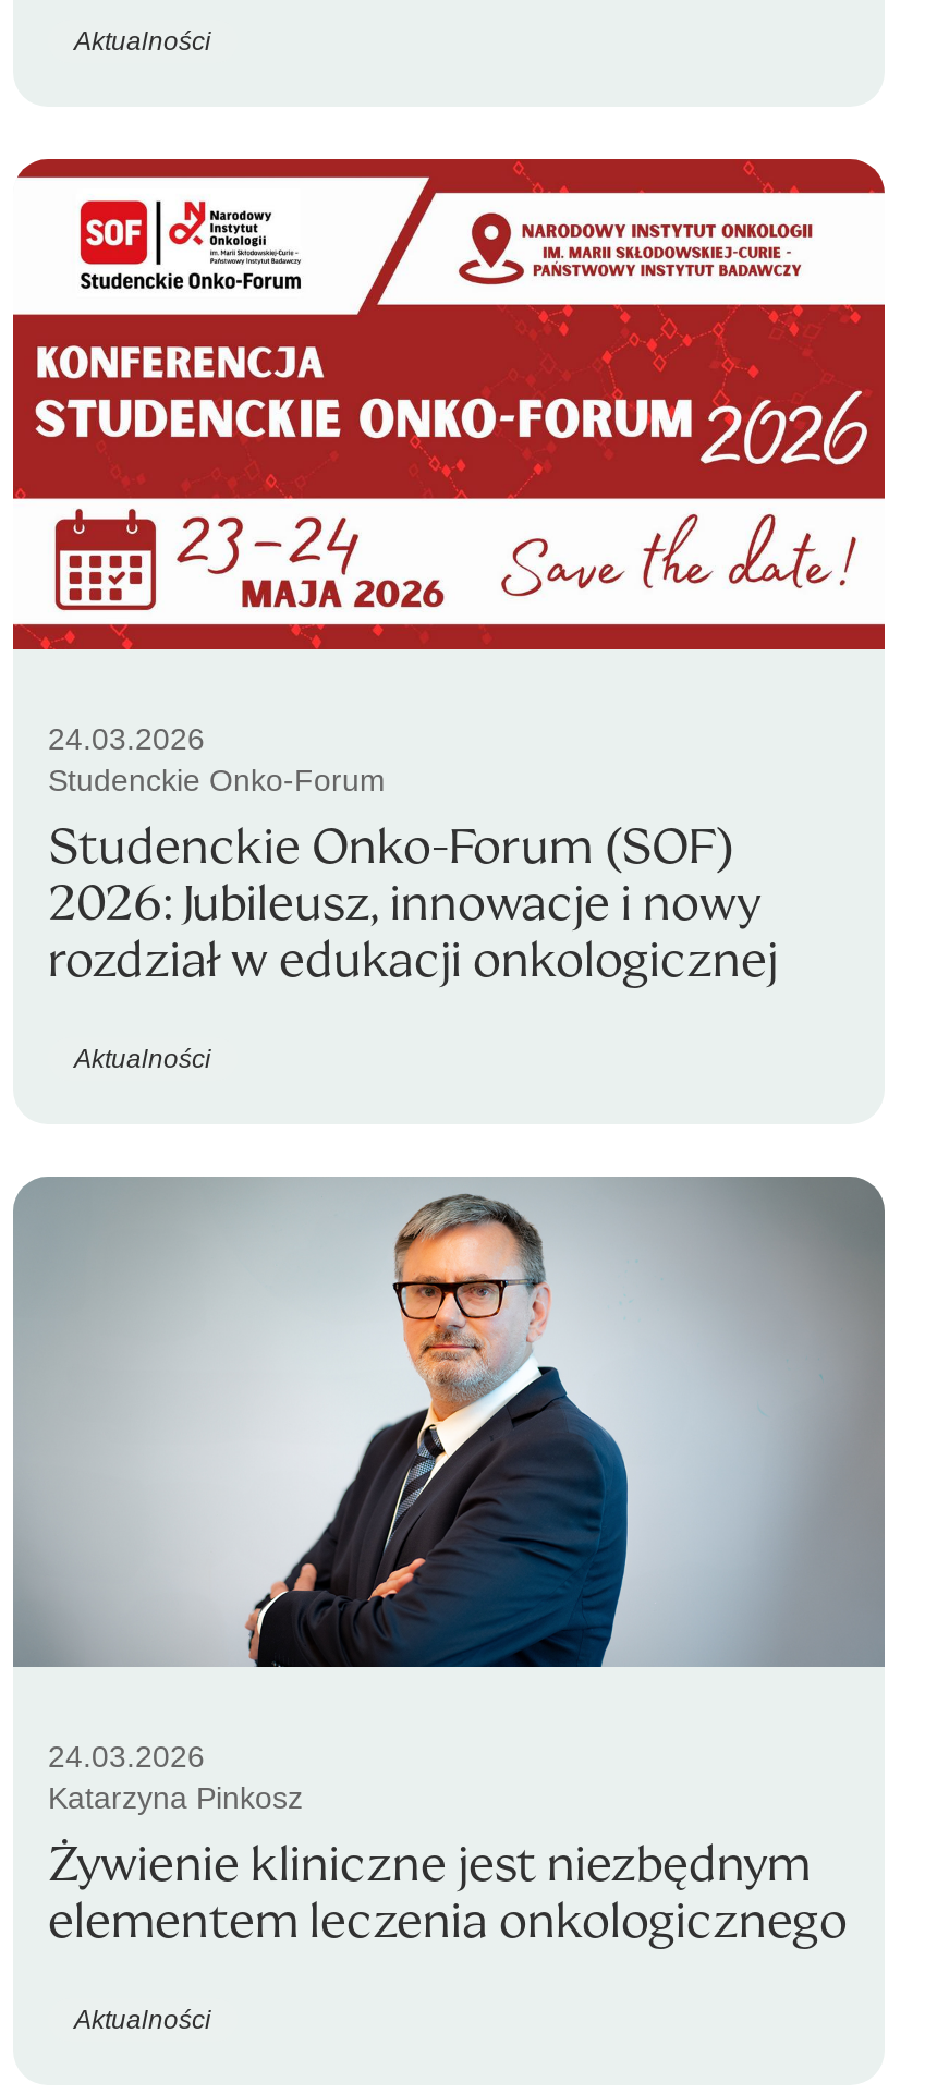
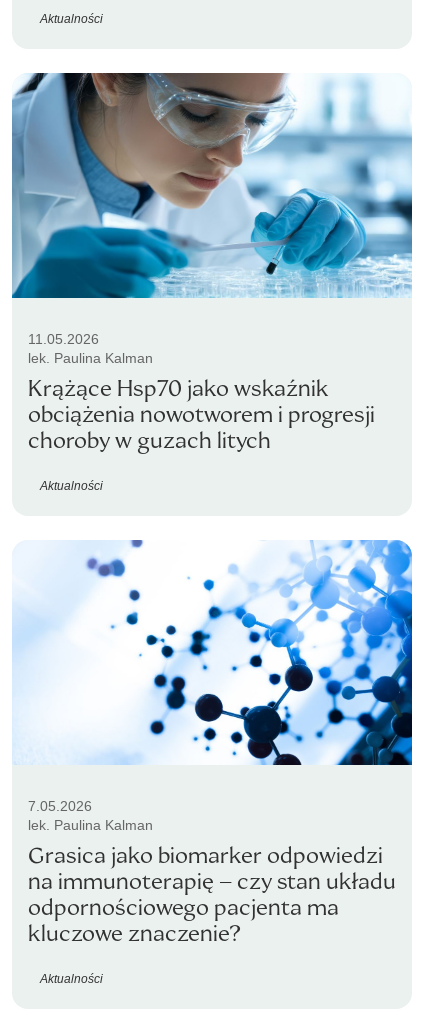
- [image]
- 24.03.2026
- Studenckie Onko-Forum
- Studenckie Onko-Forum (SOF)
- 2026: Jubileusz, innowacje i nowy
- rozdział w edukacji onkologicznej
+ [image]
+ 11.05.2026
+ lek. Paulina Kalman
+ Krążące Hsp70 jako wskaźnik
+ obciążenia nowotworem i progresji
+ choroby w guzach litych

- [image]
- 24.03.2026
- Katarzyna Pinkosz
- Żywienie kliniczne jest niezbędnym
- elementem leczenia onkologicznego
+ [image]
+ 7.05.2026
+ lek. Paulina Kalman
+ Grasica jako biomarker odpowiedzi
+ na immunoterapię – czy stan układu
+ odpornościowego pacjenta ma
+ kluczowe znaczenie?
